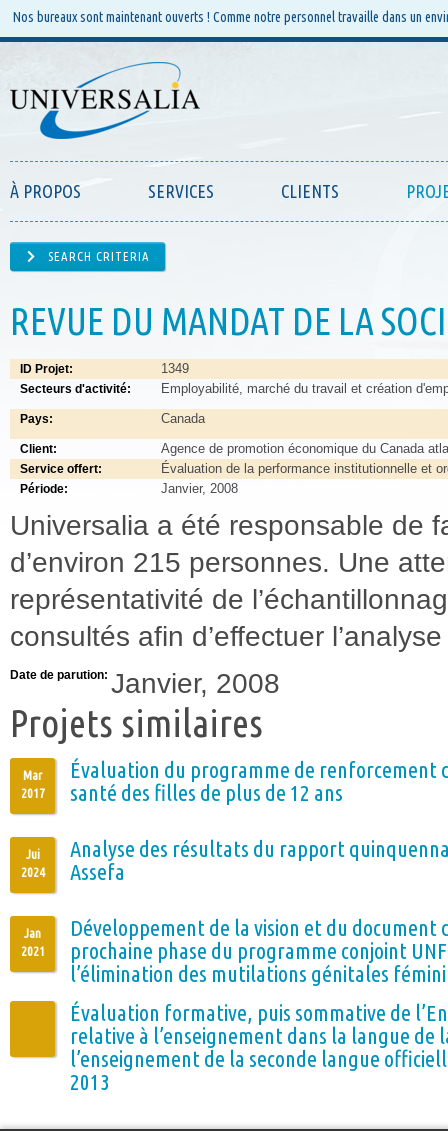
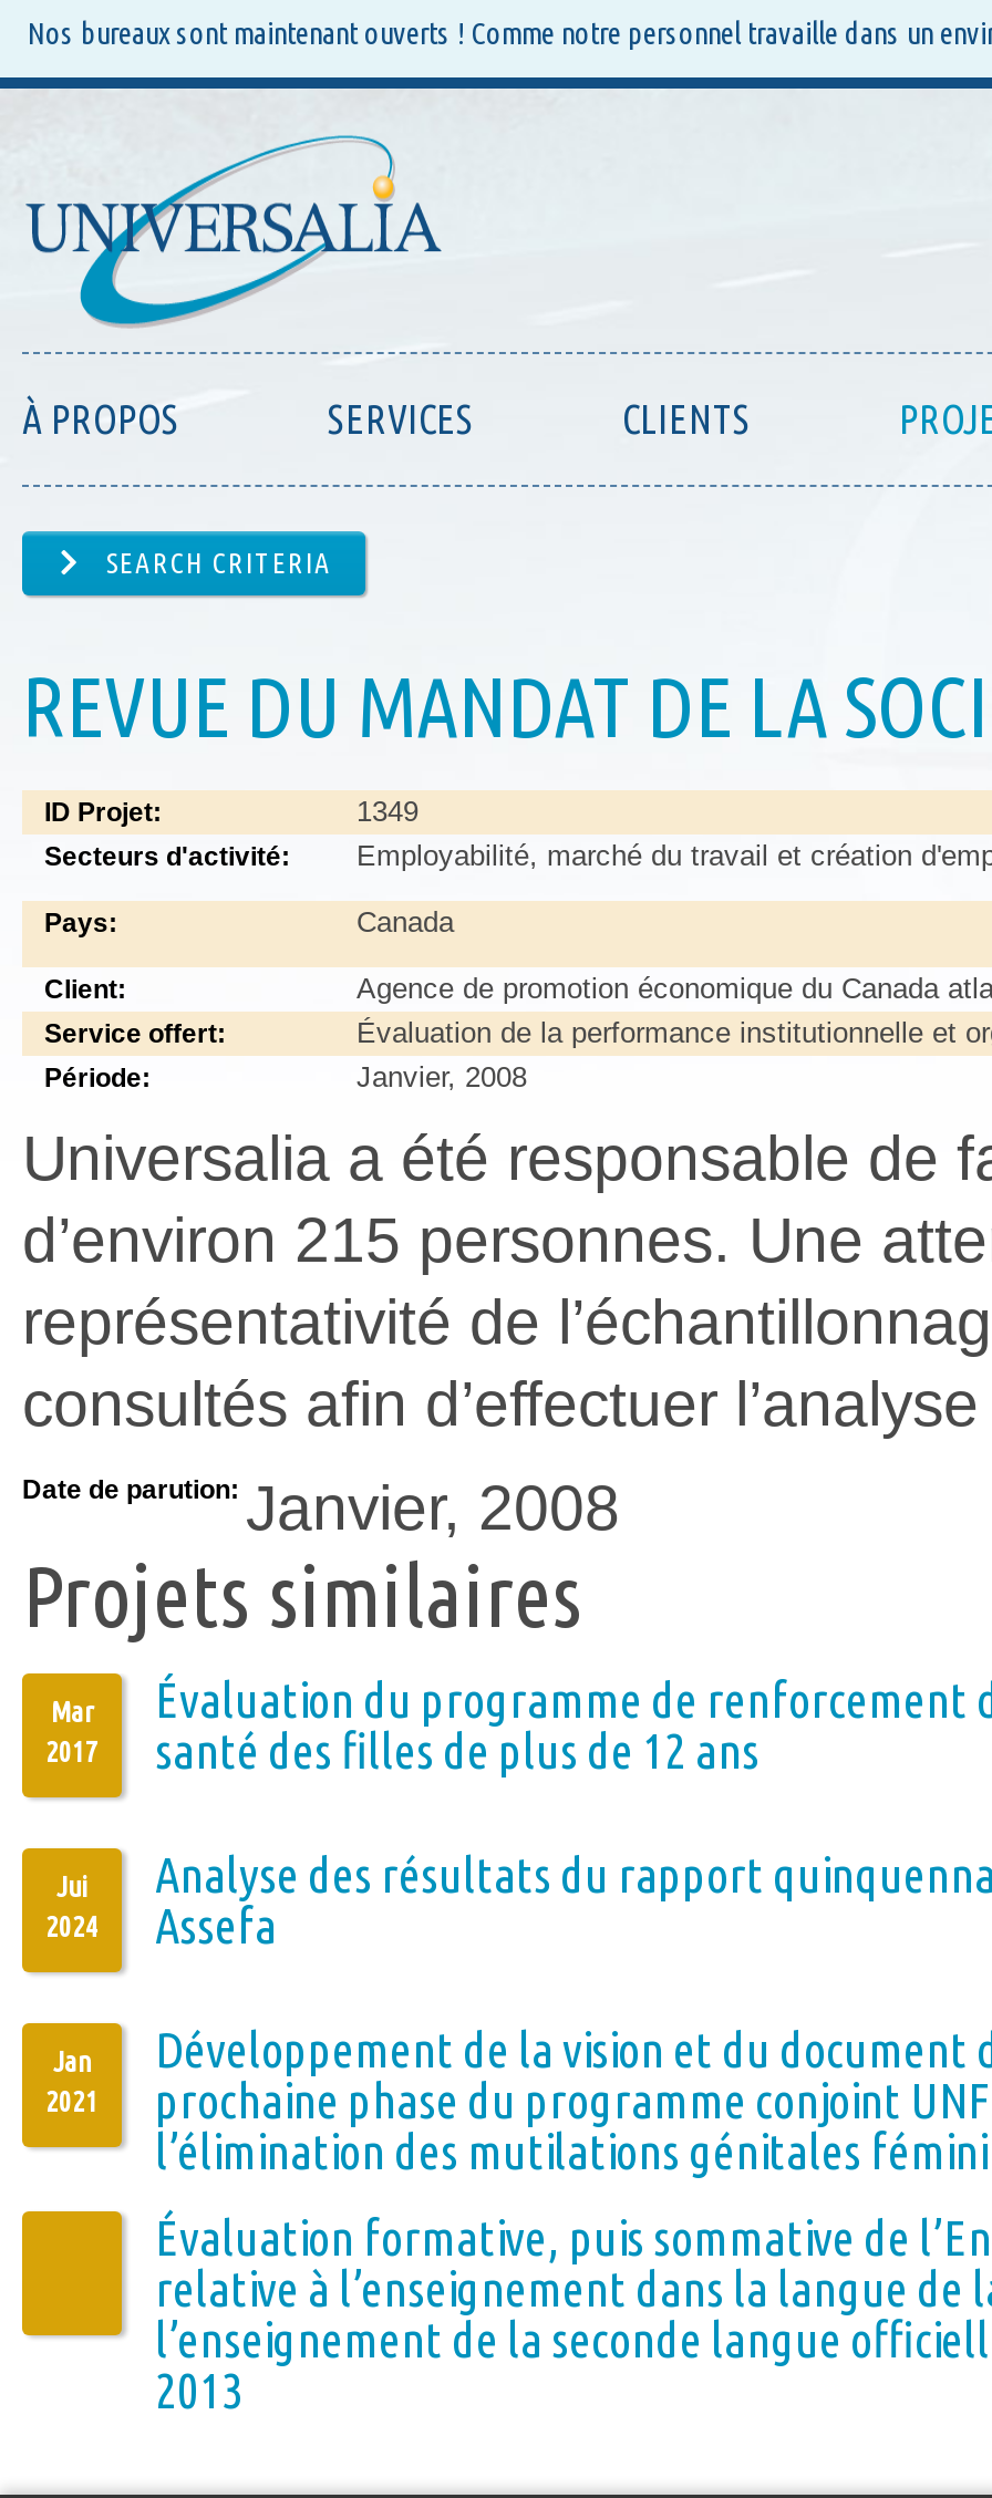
- [image]
+ [image]
